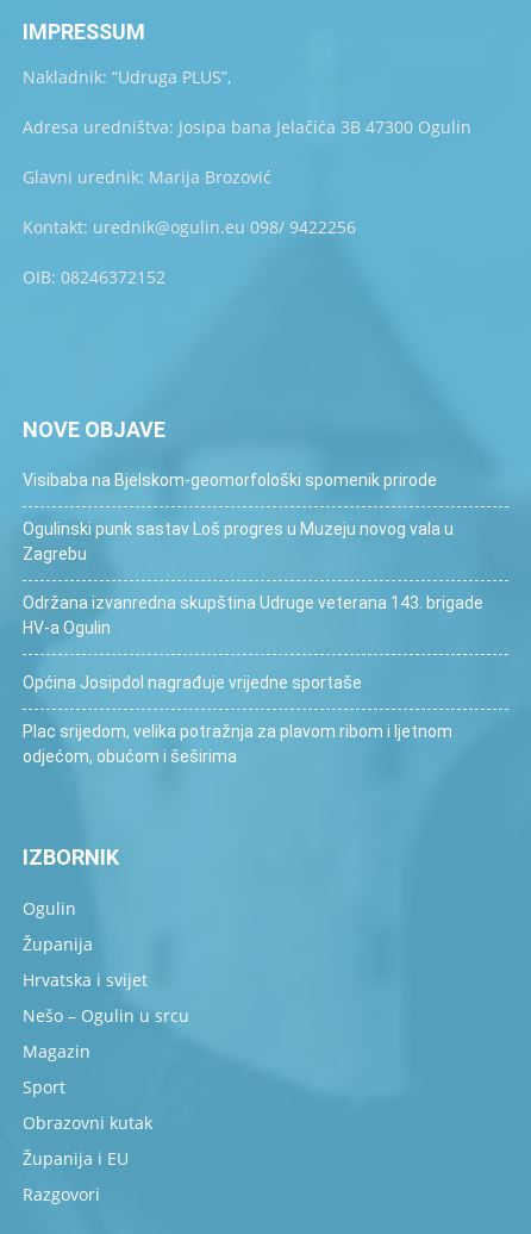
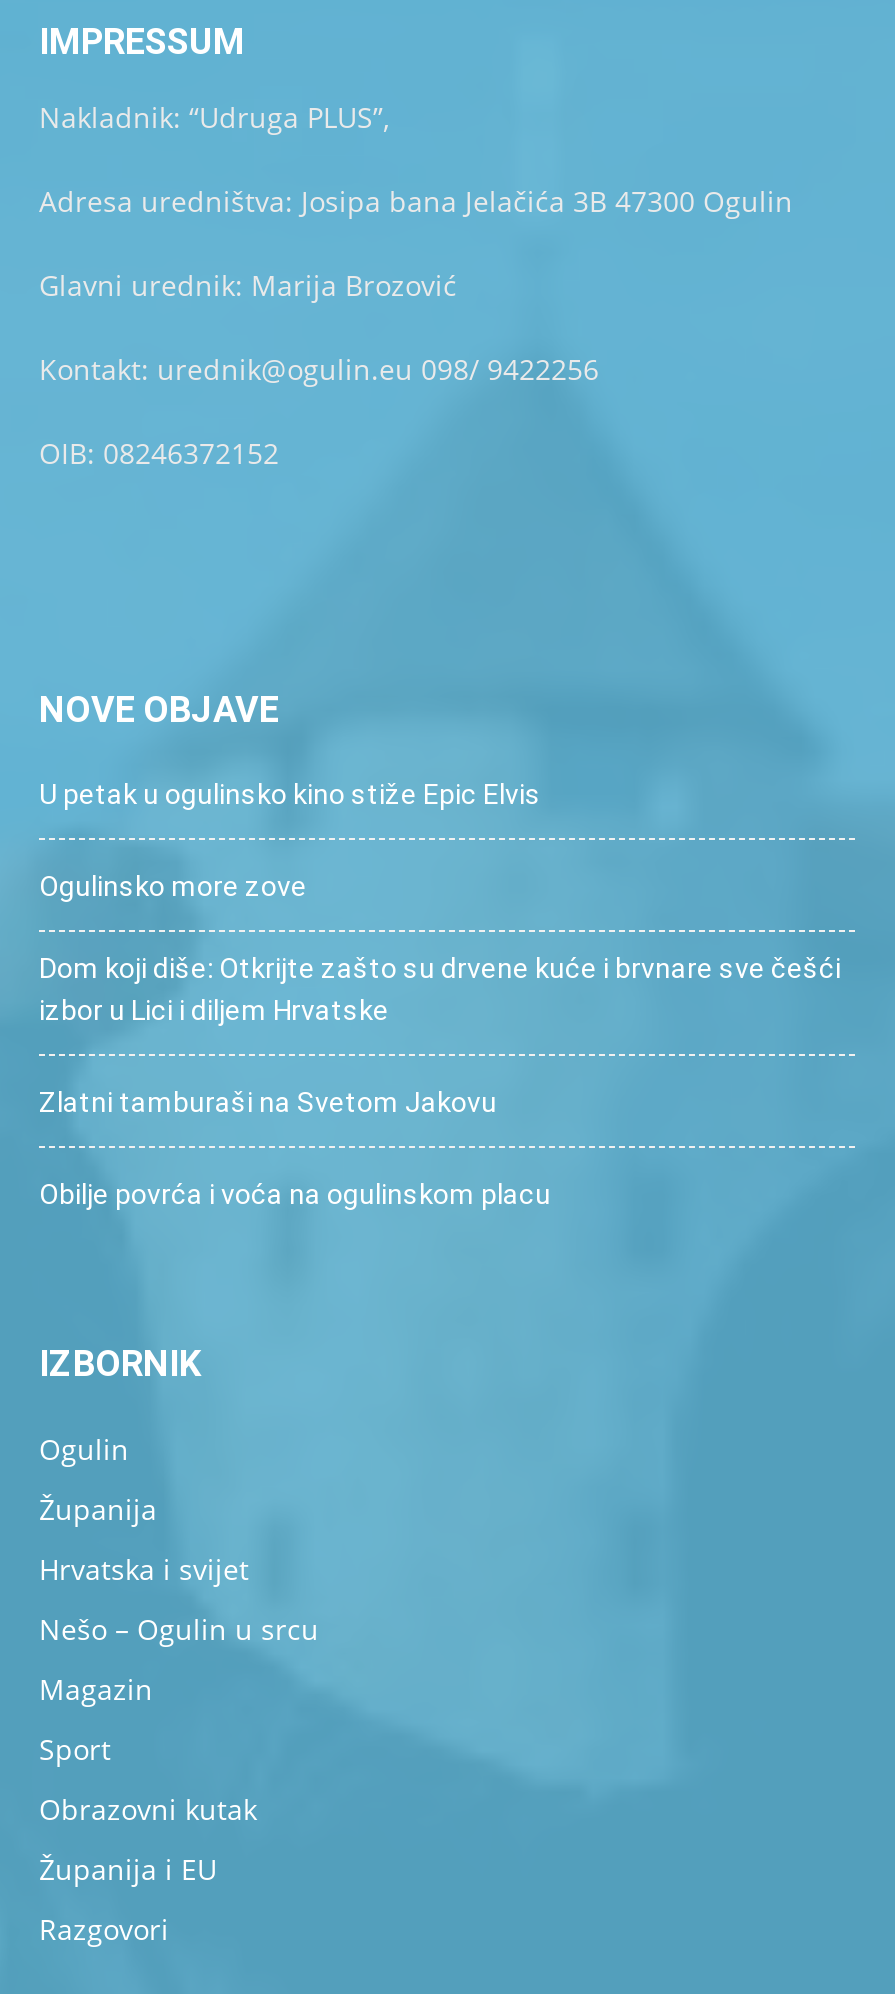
- Visibaba na Bjelskom-geomorfološki spomenik prirode
+ U petak u ogulinsko kino stiže Epic Elvis

- Ogulinski punk sastav Loš progres u Muzeju novog vala u
- Zagrebu
+ Ogulinsko more zove

- Održana izvanredna skupština Udruge veterana 143. brigade
- HV-a Ogulin
+ Dom koji diše: Otkrijte zašto su drvene kuće i brvnare sve češći
+ izbor u Lici i diljem Hrvatske

- Općina Josipdol nagrađuje vrijedne sportaše
+ Zlatni tamburaši na Svetom Jakovu

- Plac srijedom, velika potražnja za plavom ribom i ljetnom
- odjećom, obućom i šeširima
+ Obilje povrća i voća na ogulinskom placu
